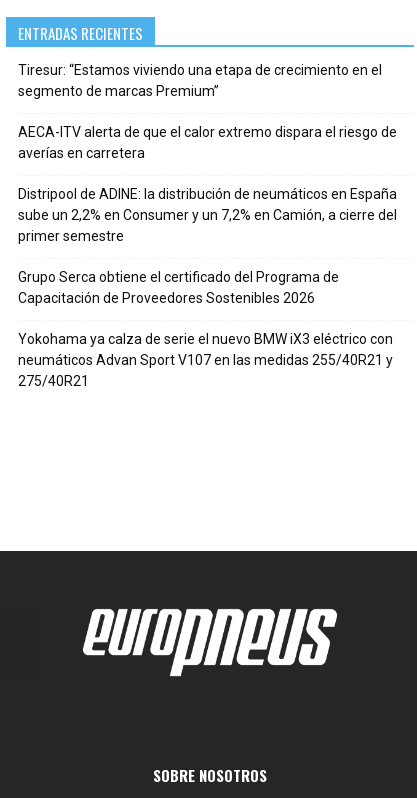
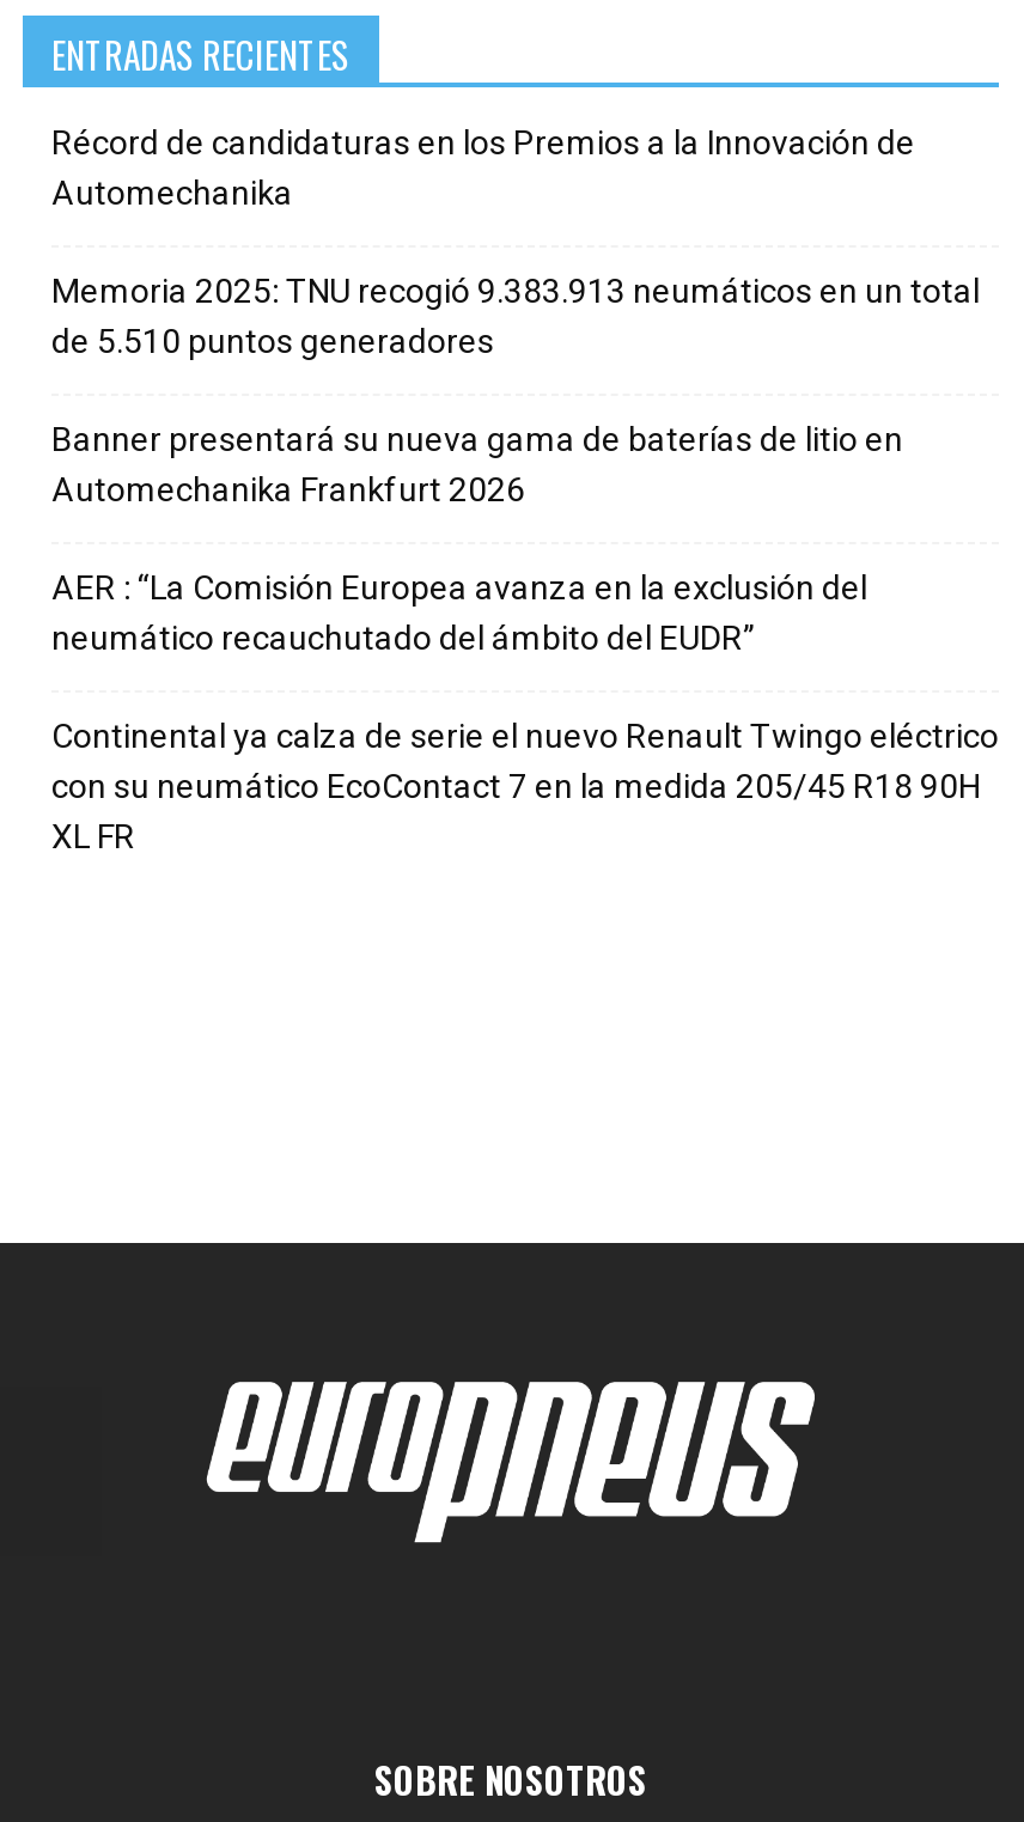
- Tiresur: “Estamos viviendo una etapa de crecimiento en el
- segmento de marcas Premium”
+ Récord de candidaturas en los Premios a la Innovación de
+ Automechanika

- AECA-ITV alerta de que el calor extremo dispara el riesgo de
- averías en carretera
+ Memoria 2025: TNU recogió 9.383.913 neumáticos en un total
+ de 5.510 puntos generadores

- Distripool de ADINE: la distribución de neumáticos en España
- sube un 2,2% en Consumer y un 7,2% en Camión, a cierre del
- primer semestre
+ Banner presentará su nueva gama de baterías de litio en
+ Automechanika Frankfurt 2026

- Grupo Serca obtiene el certificado del Programa de
- Capacitación de Proveedores Sostenibles 2026
+ AER : “La Comisión Europea avanza en la exclusión del
+ neumático recauchutado del ámbito del EUDR”

- Yokohama ya calza de serie el nuevo BMW iX3 eléctrico con
- neumáticos Advan Sport V107 en las medidas 255/40R21 y
- 275/40R21
+ Continental ya calza de serie el nuevo Renault Twingo eléctrico
+ con su neumático EcoContact 7 en la medida 205/45 R18 90H
+ XL FR
